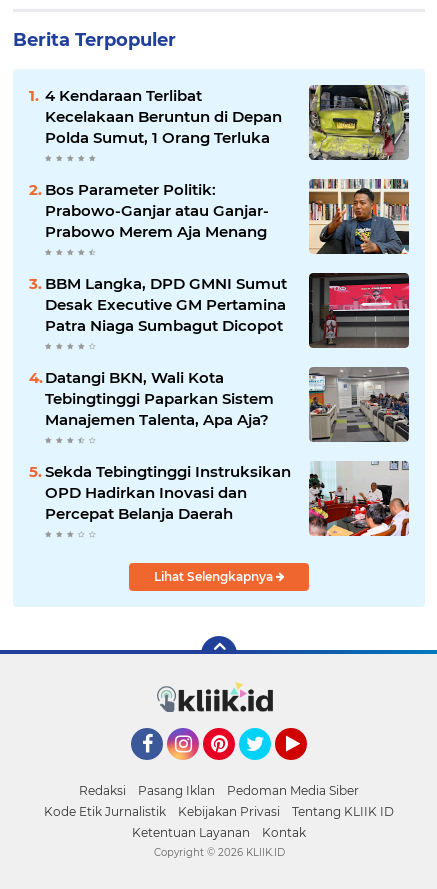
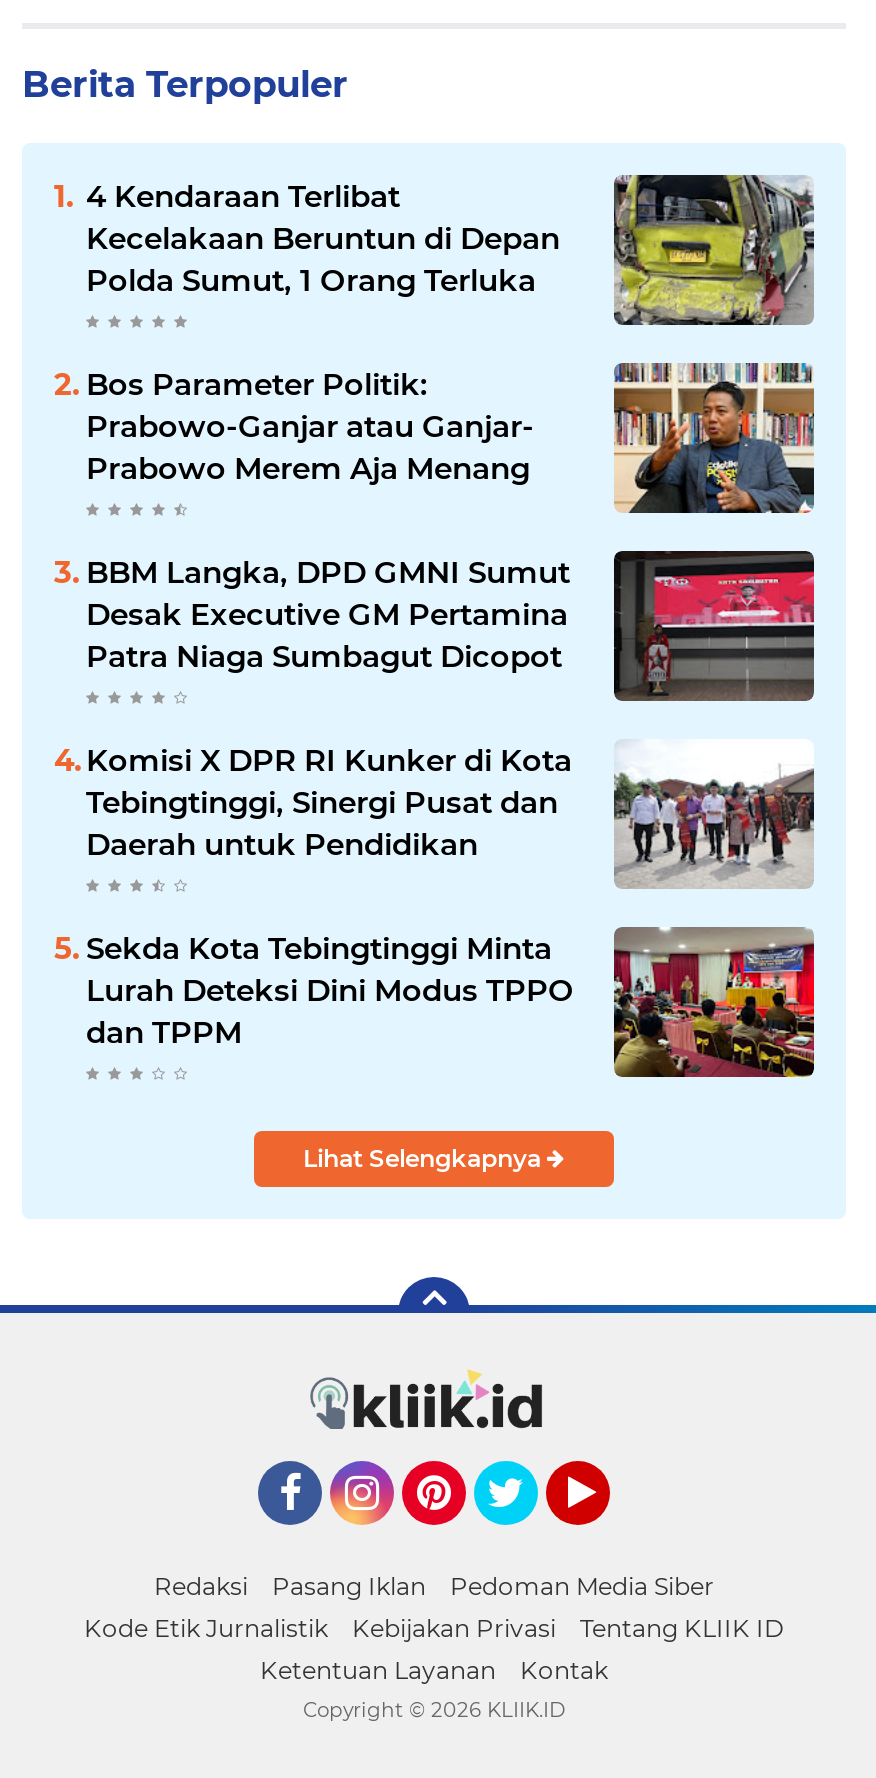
- [image]
- Datangi BKN, Wali Kota
- Tebingtinggi Paparkan Sistem
- Manajemen Talenta, Apa Aja?
+ [image]
+ Komisi X DPR RI Kunker di Kota
+ Tebingtinggi, Sinergi Pusat dan
+ Daerah untuk Pendidikan

- [image]
- Sekda Tebingtinggi Instruksikan
- OPD Hadirkan Inovasi dan
- Percepat Belanja Daerah
+ [image]
+ Sekda Kota Tebingtinggi Minta
+ Lurah Deteksi Dini Modus TPPO
+ dan TPPM
